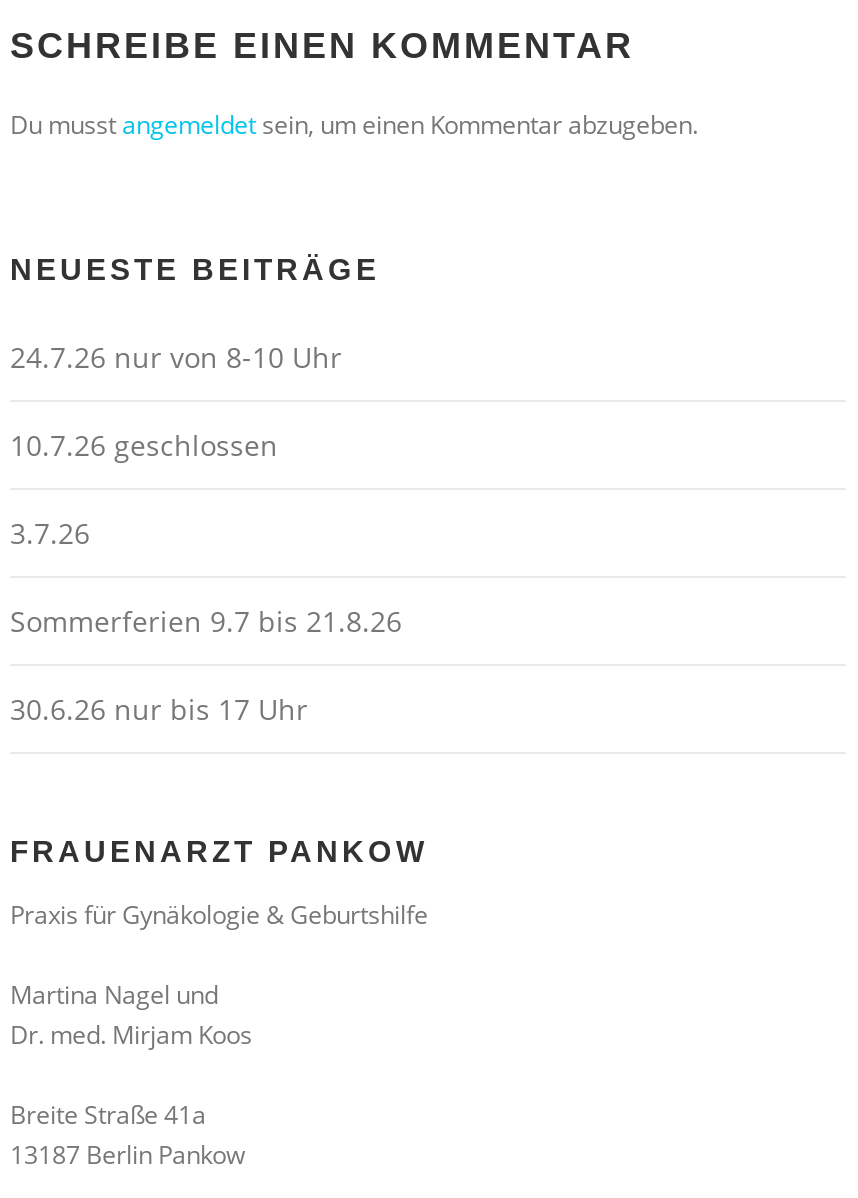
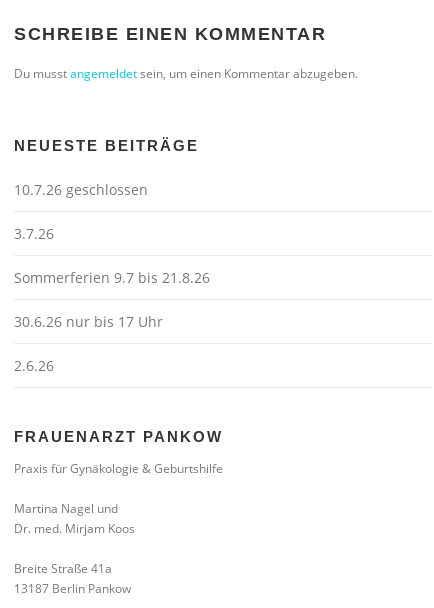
- 24.7.26 nur von 8-10 Uhr

moved up: 10.7.26 geschlossen | 3.7.26 | Sommerferien 9.7 bis 21.8.26 | 30.6.26 nur bis 17 Uhr

+ 2.6.26
